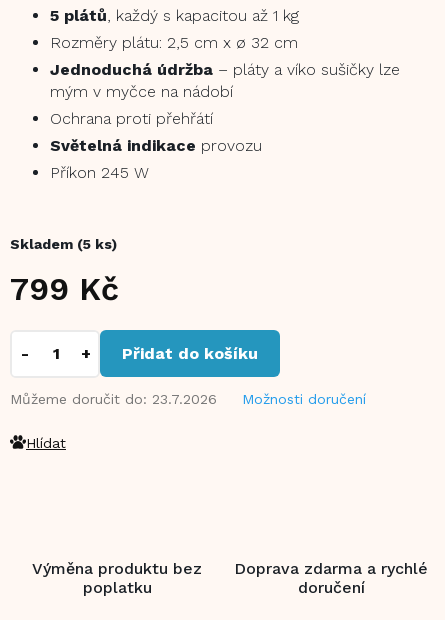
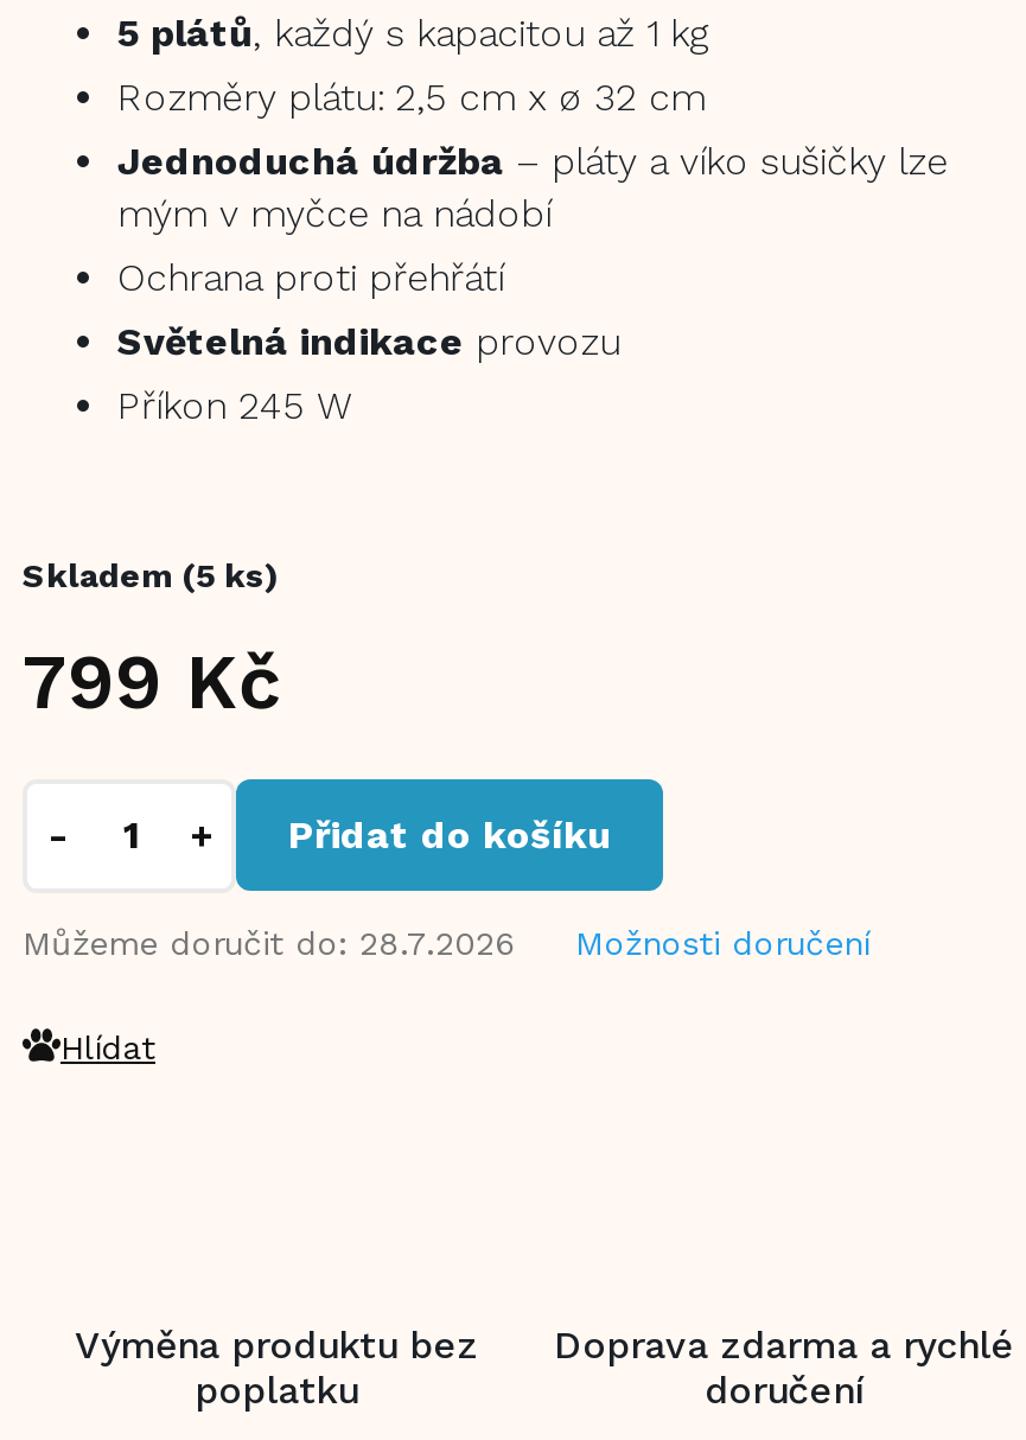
- Můžeme doručit do: 23.7.2026
+ Můžeme doručit do: 28.7.2026
